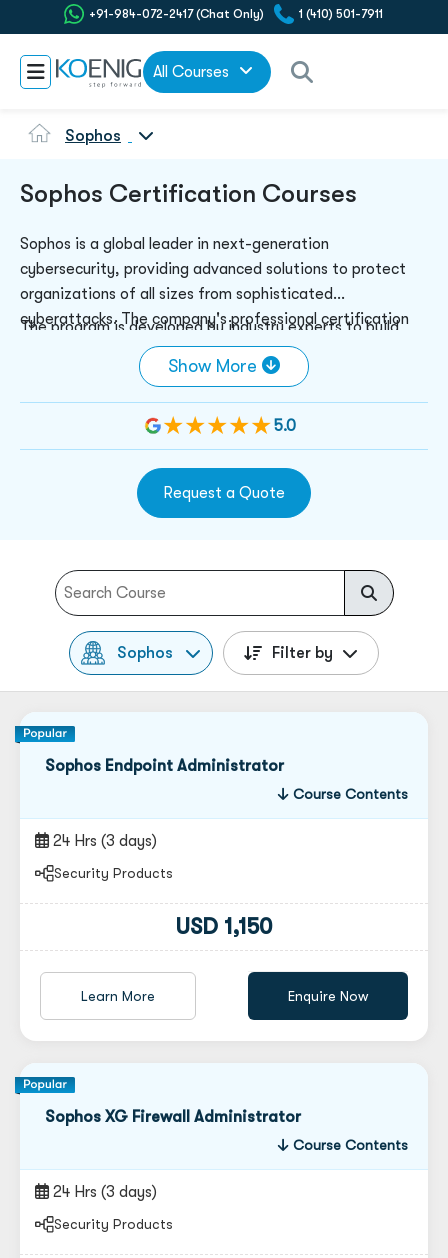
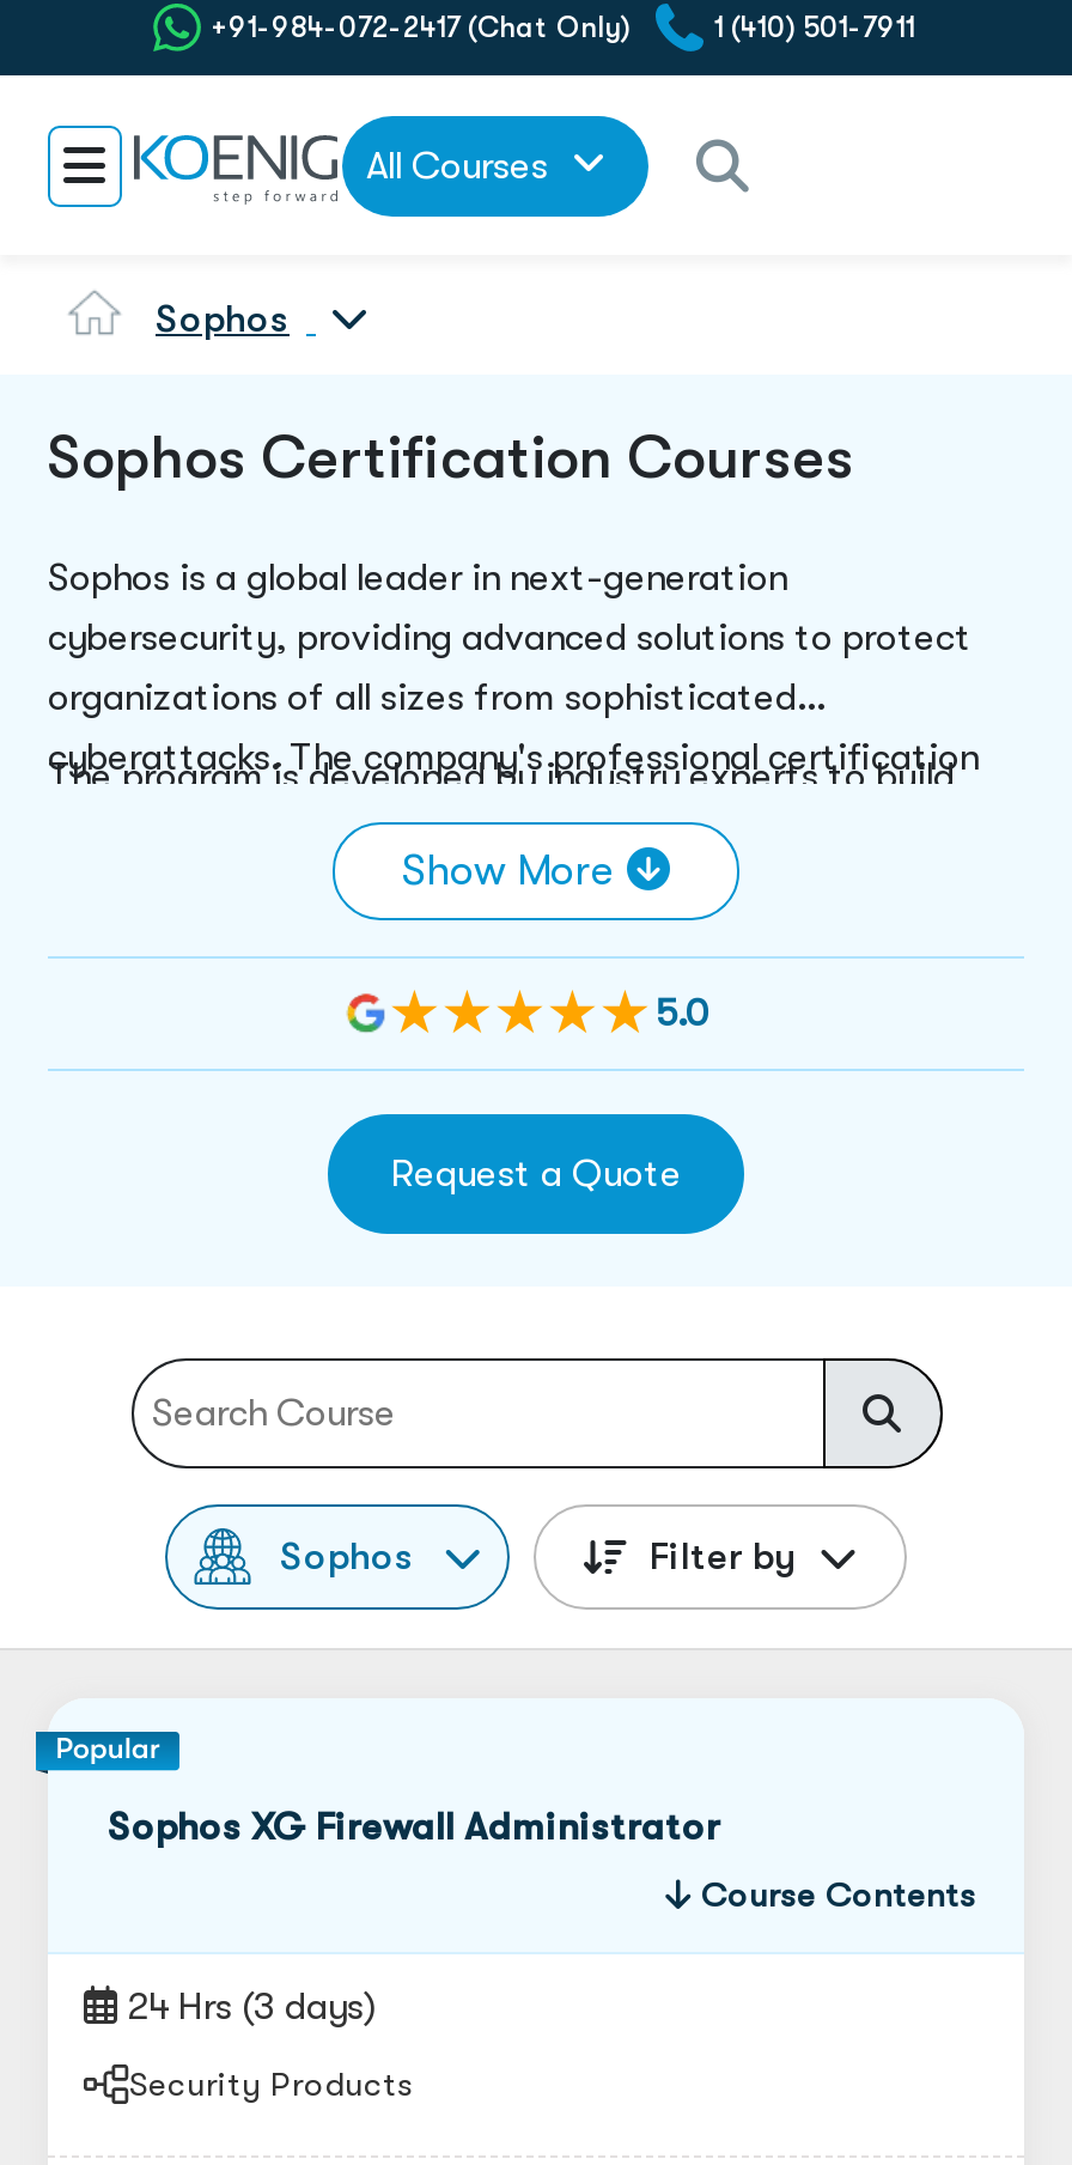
- Sophos Endpoint Administrator
- Course Contents
- 24 Hrs (3 days)
- Security Products
- USD 1,150
- Learn More
- Enquire Now
